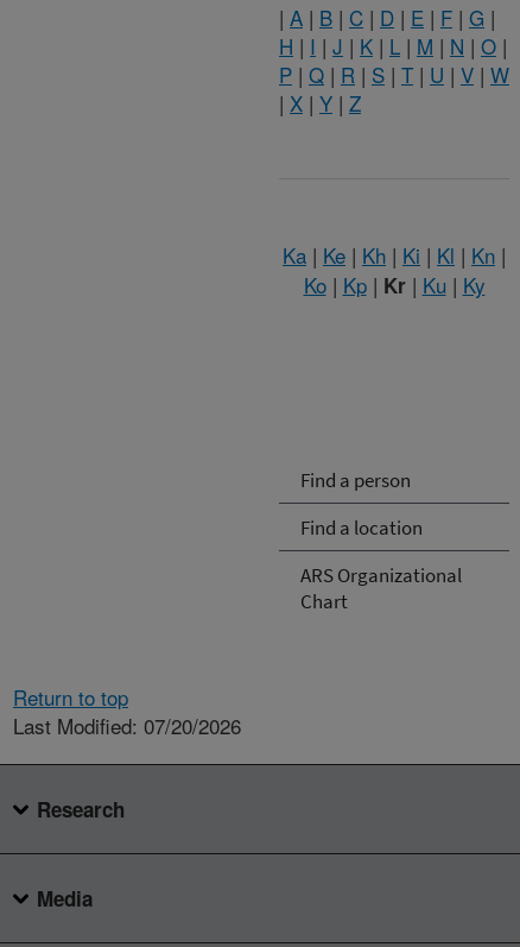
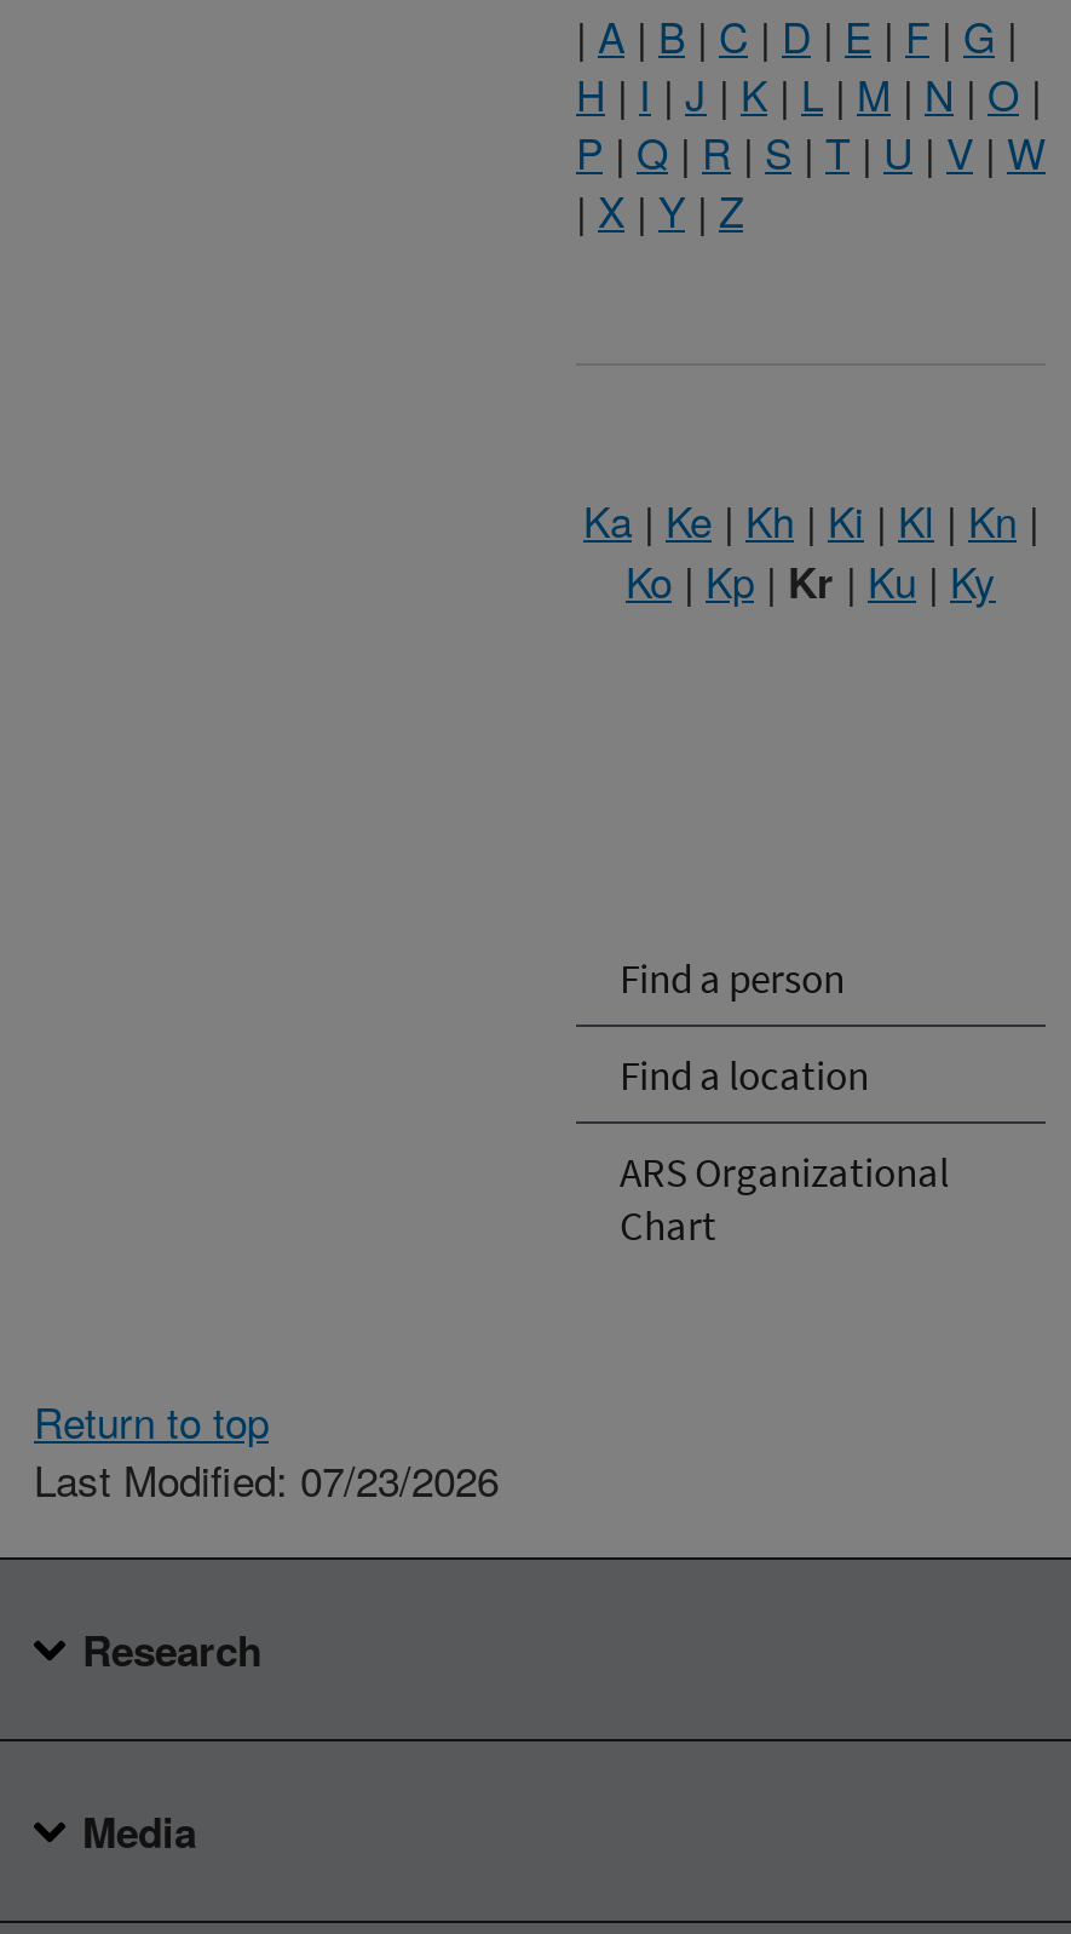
- Last Modified: 07/20/2026
+ Last Modified: 07/23/2026
